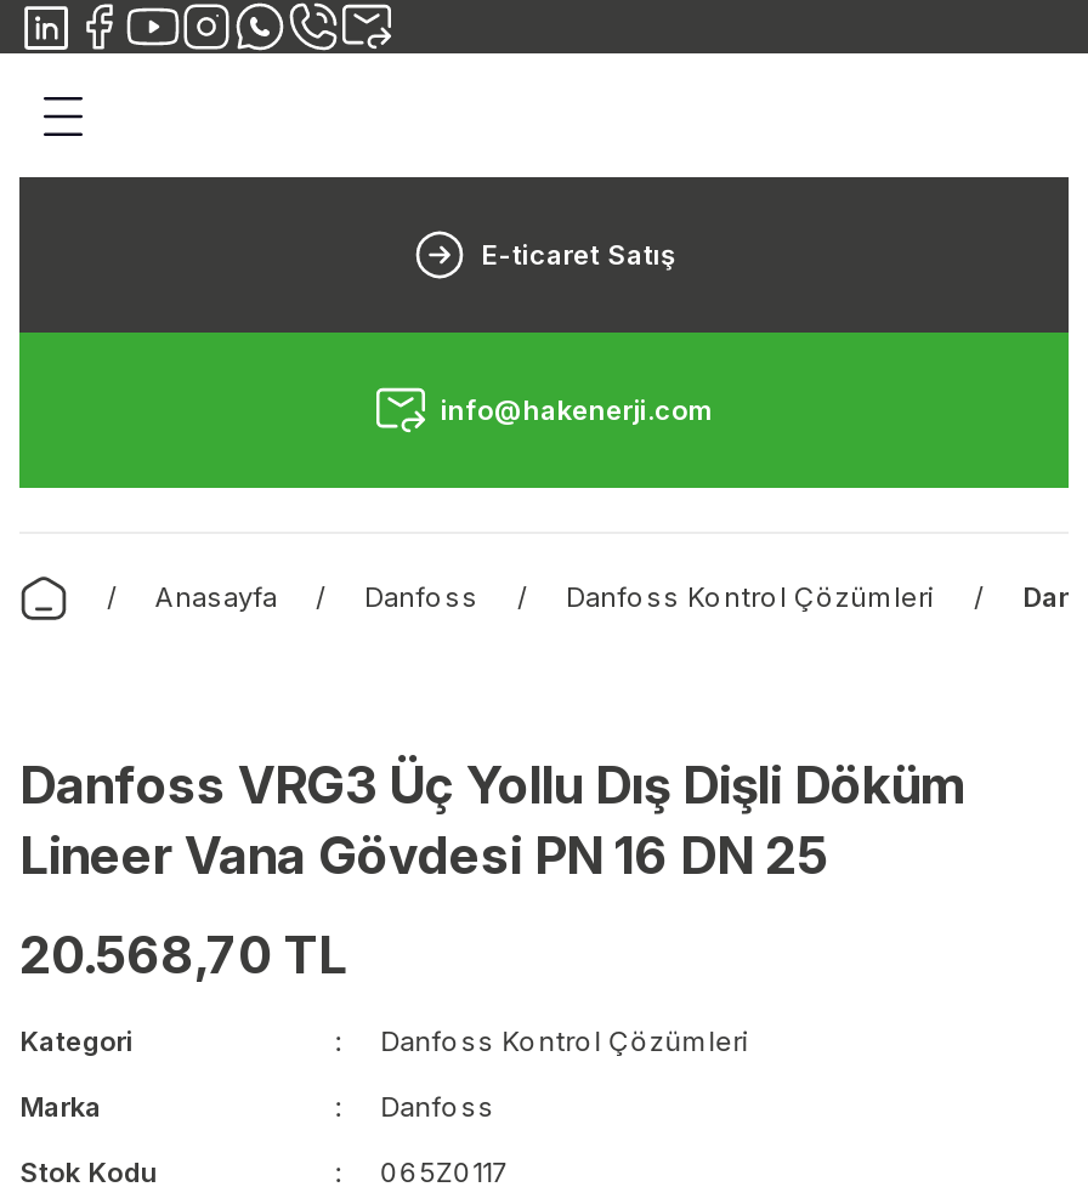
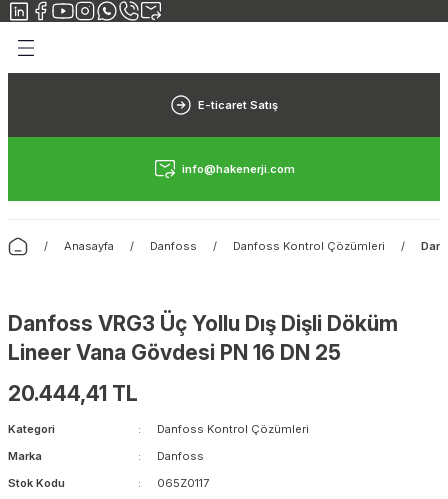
- 20.568,70 TL
+ 20.444,41 TL
